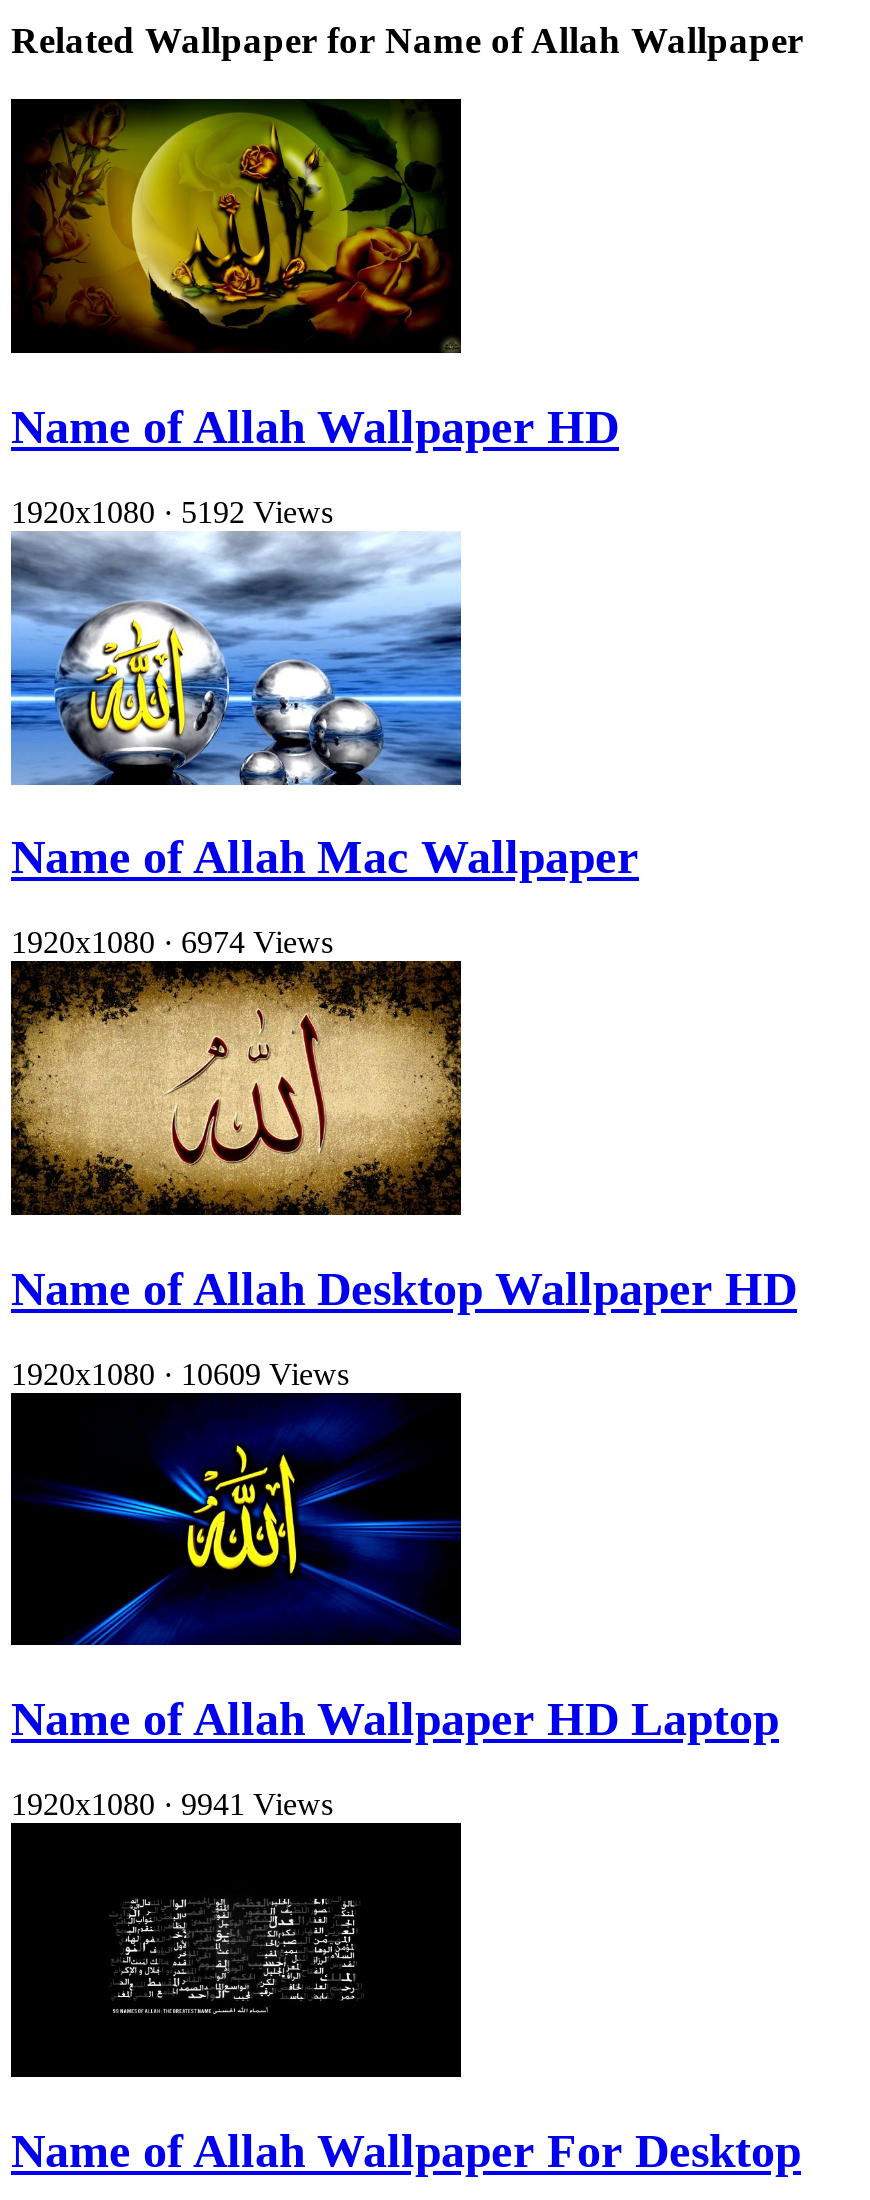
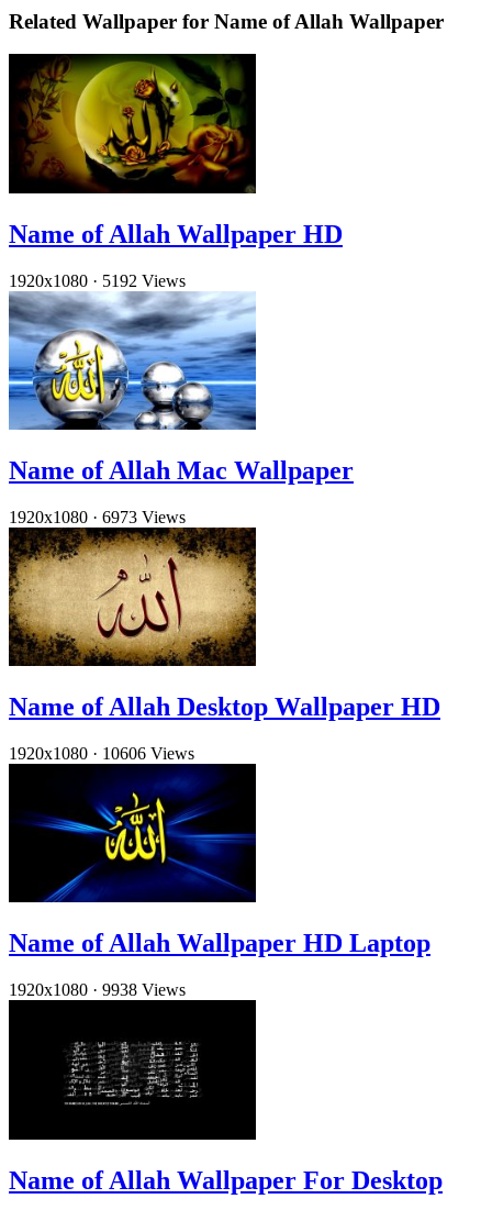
- 1920x1080 · 6974 Views
+ 1920x1080 · 6973 Views

- 1920x1080 · 10609 Views
+ 1920x1080 · 10606 Views

- 1920x1080 · 9941 Views
+ 1920x1080 · 9938 Views
